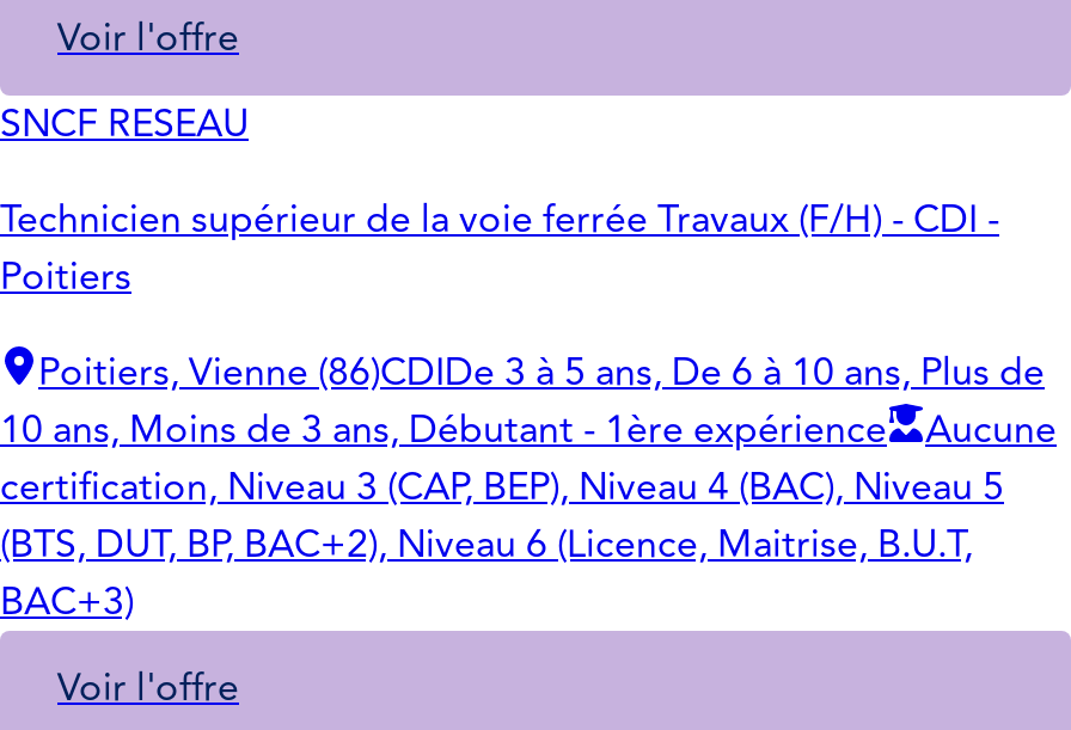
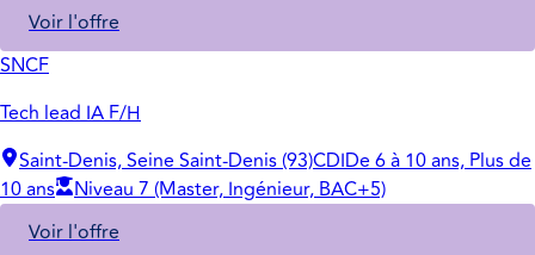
- SNCF RESEAU
+ SNCF

- Technicien supérieur de la voie ferrée Travaux (F/H) - CDI -
- Poitiers
+ Tech lead IA F/H

- Poitiers, Vienne (86)CDIDe 3 à 5 ans, De 6 à 10 ans, Plus de
- 10 ans, Moins de 3 ans, Débutant - 1ère expérience
- Aucune
- certification, Niveau 3 (CAP, BEP), Niveau 4 (BAC), Niveau 5
- (BTS, DUT, BP, BAC+2), Niveau 6 (Licence, Maitrise, B.U.T,
- BAC+3)
+ Saint-Denis, Seine Saint-Denis (93)CDIDe 6 à 10 ans, Plus de
+ 10 ans
+ Niveau 7 (Master, Ingénieur, BAC+5)
